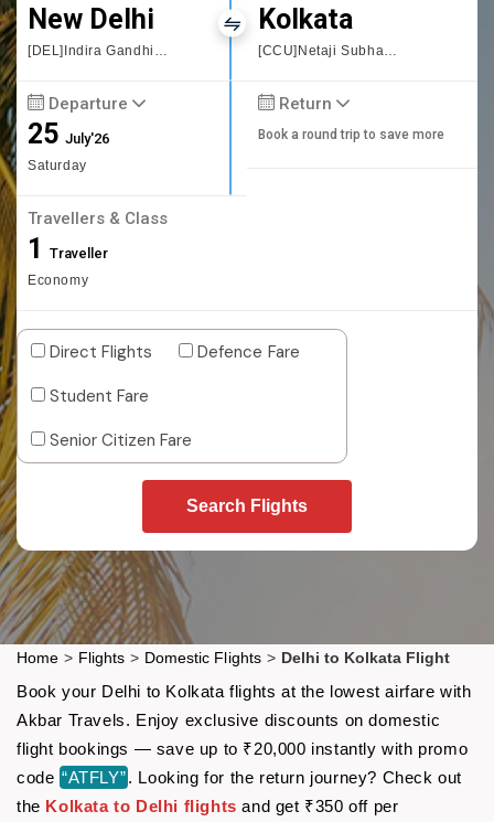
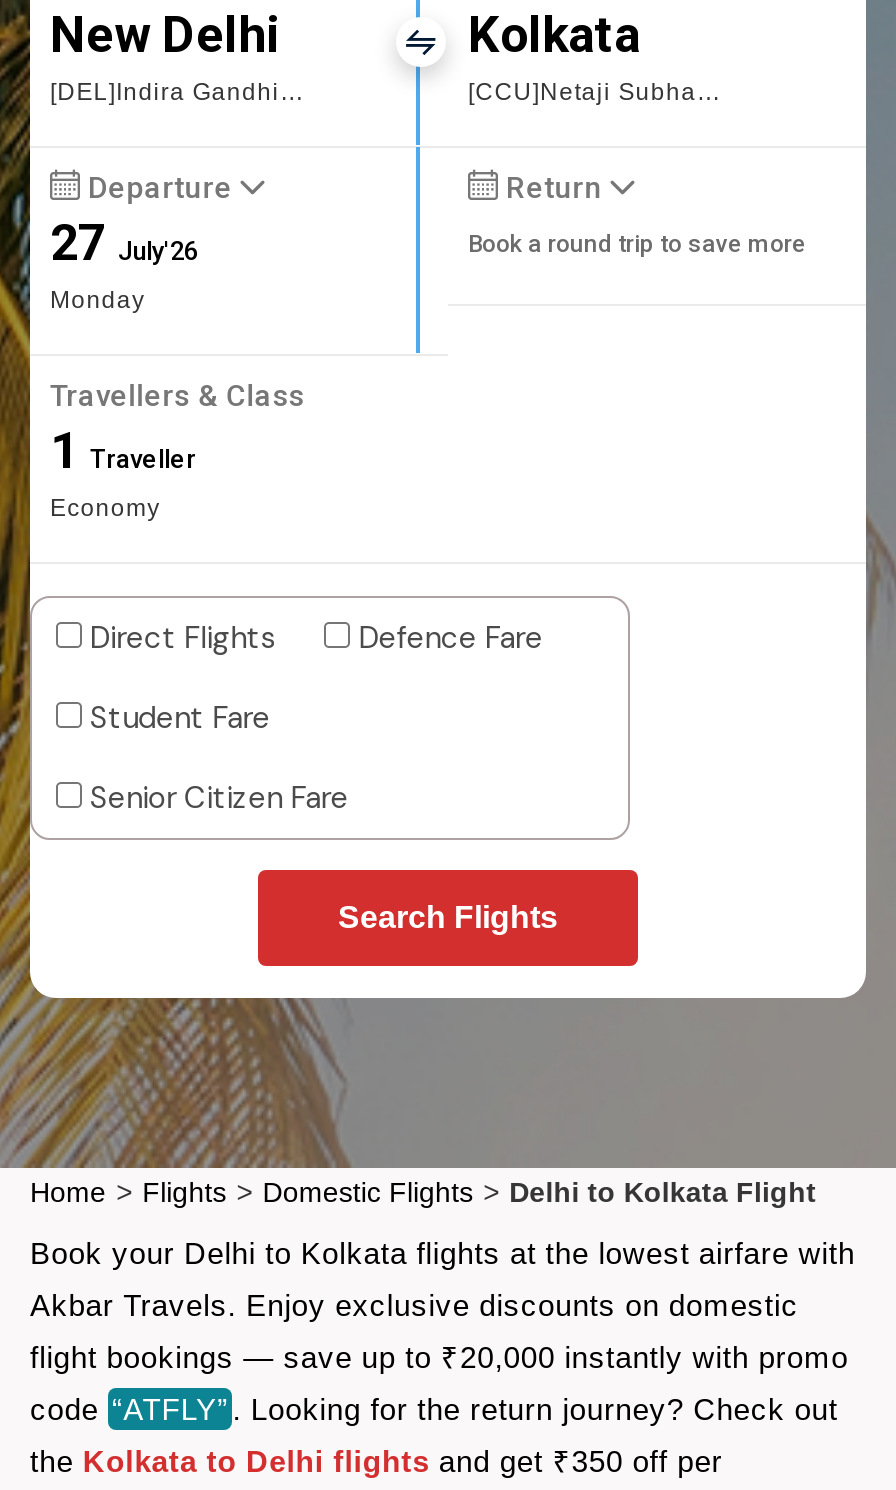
- 25 July'26
- Saturday
+ 27 July'26
+ Monday
